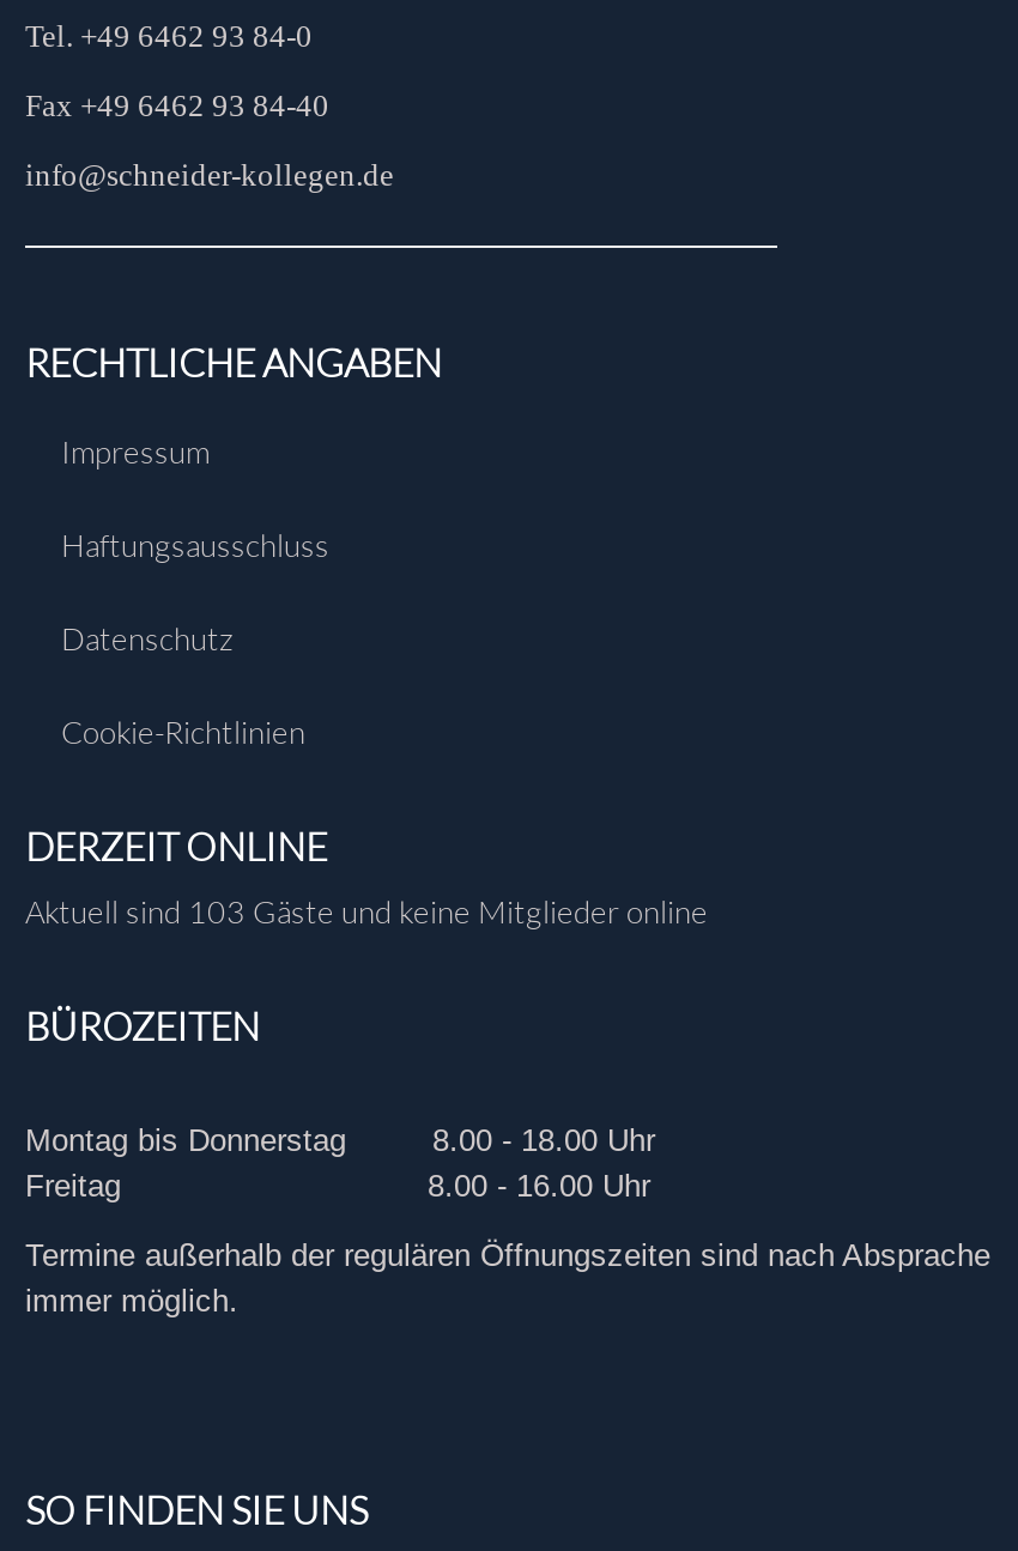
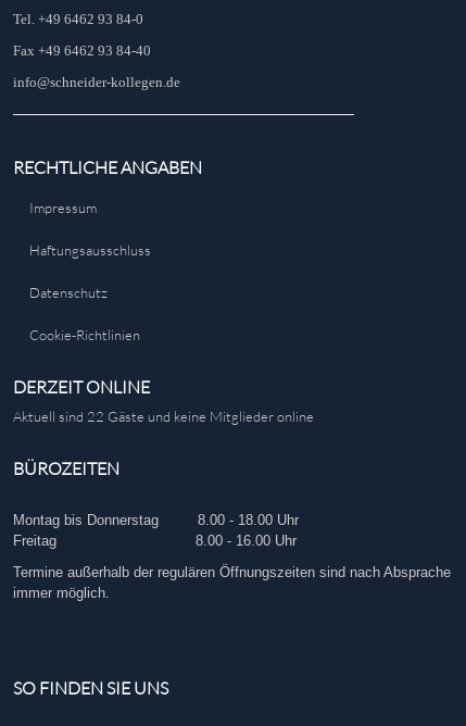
- Aktuell sind 103 Gäste und keine Mitglieder online
+ Aktuell sind 22 Gäste und keine Mitglieder online
